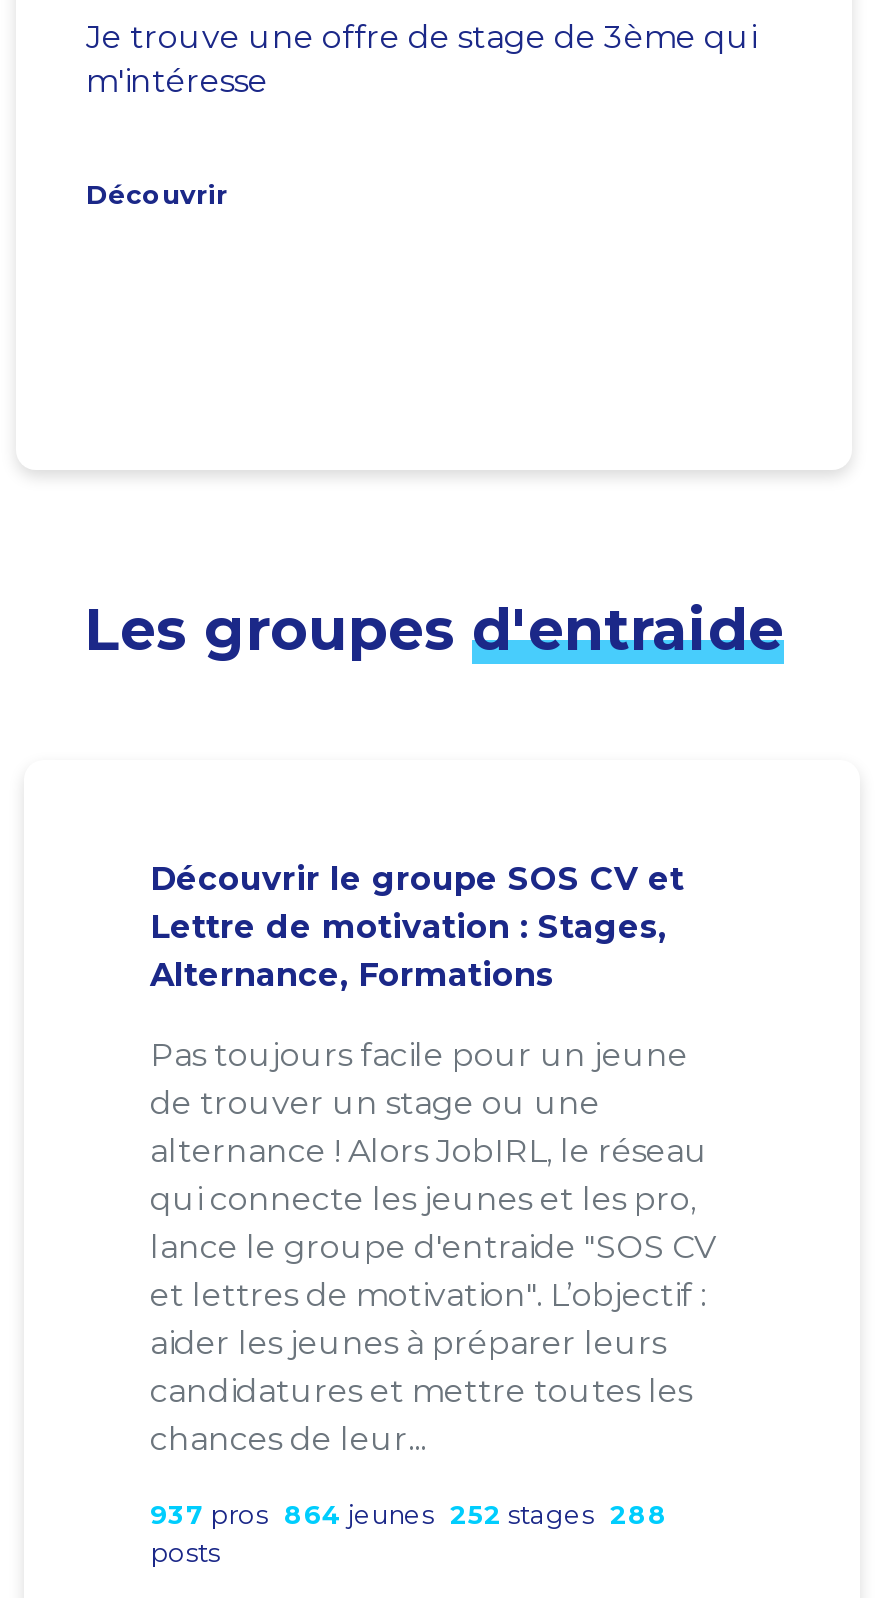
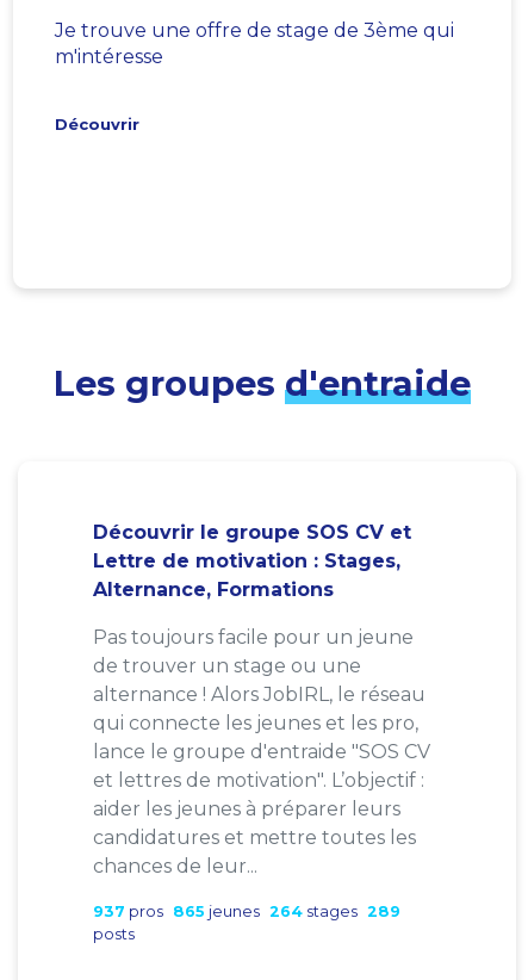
- 937 pros 864 jeunes 252 stages 288
+ 937 pros 865 jeunes 264 stages 289
